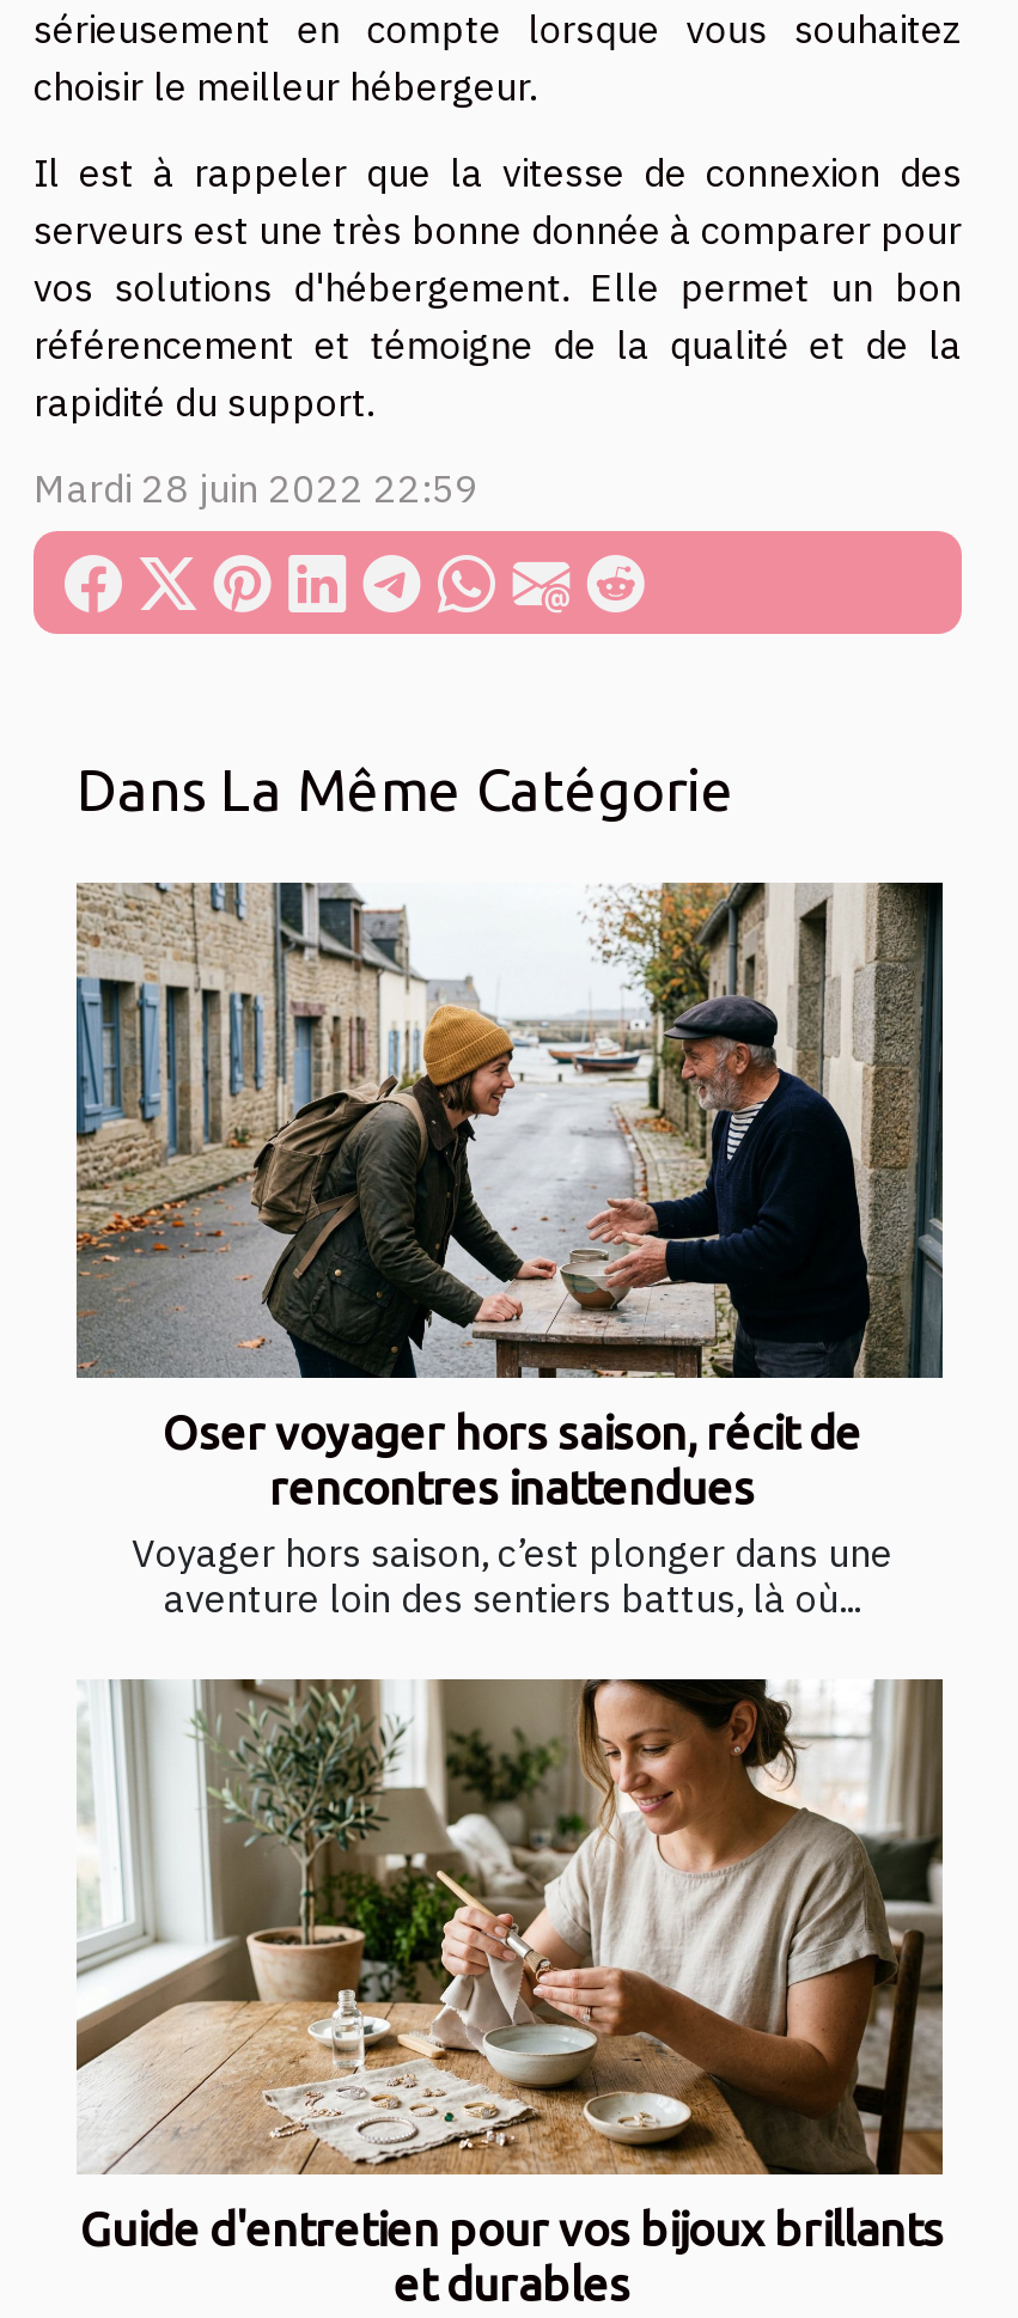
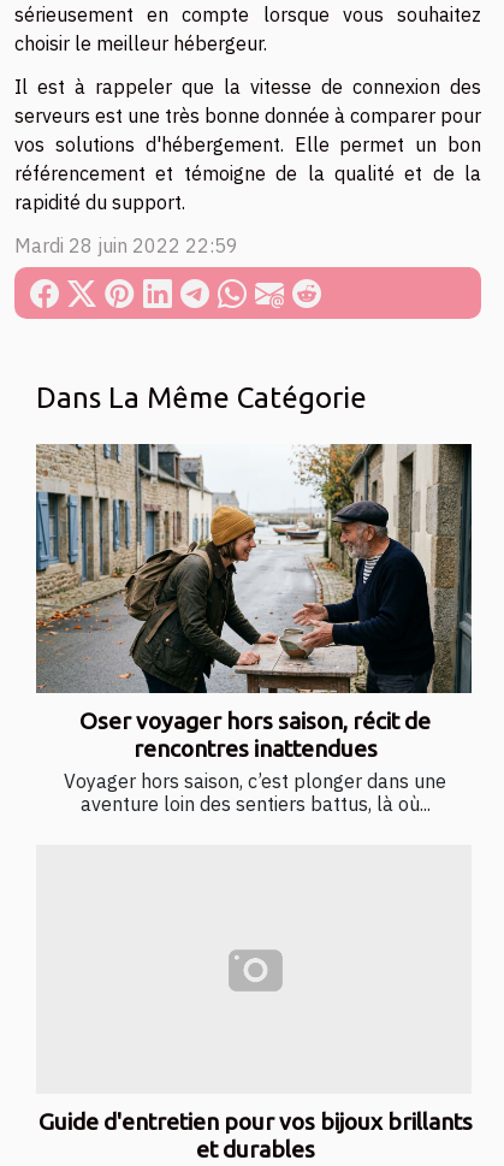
- [image]
